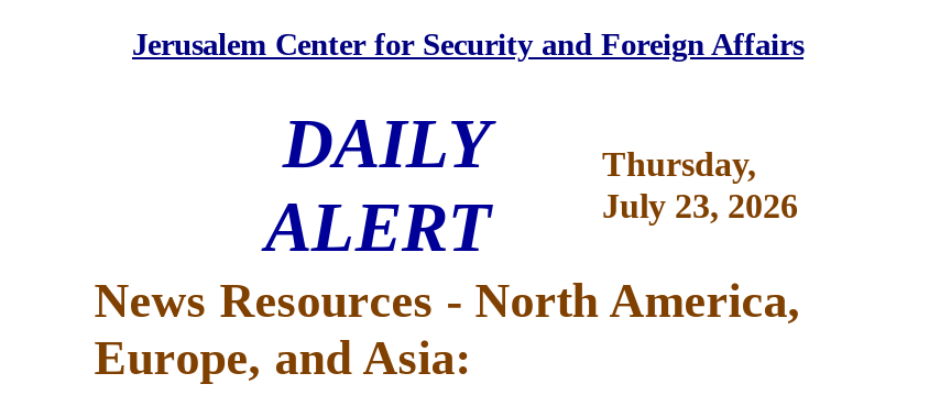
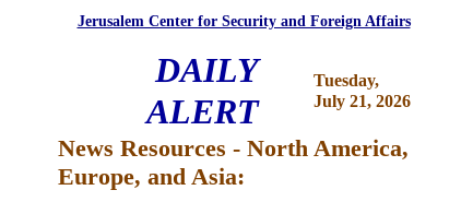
- Thursday,
- July 23, 2026
+ Tuesday,
+ July 21, 2026
